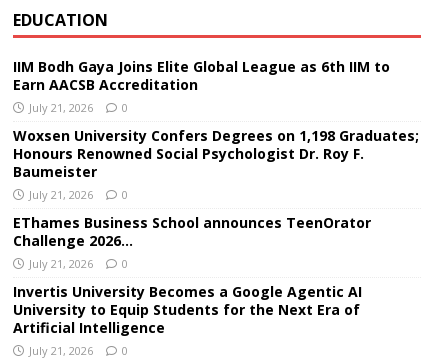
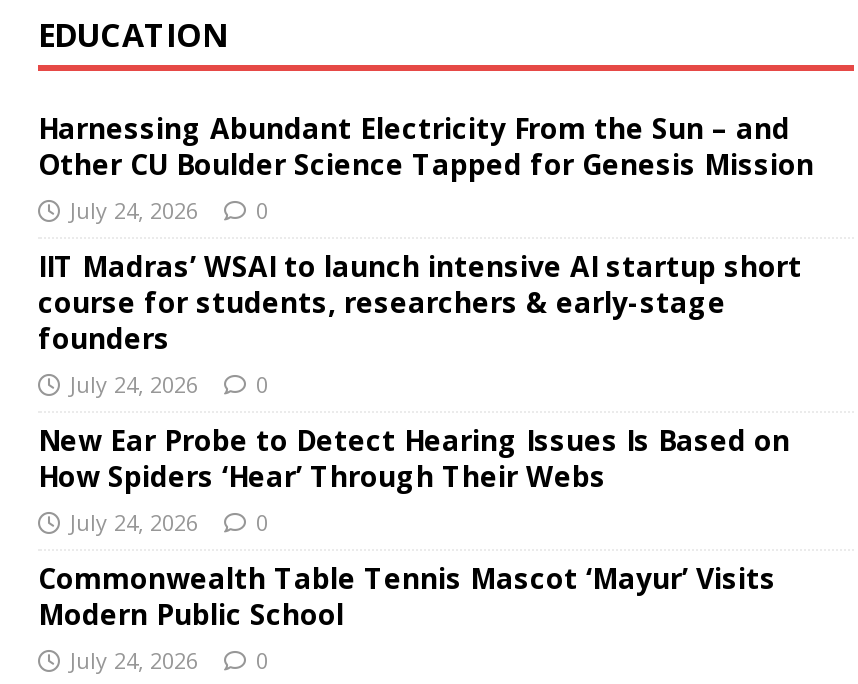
- IIM Bodh Gaya Joins Elite Global League as 6th IIM to
- Earn AACSB Accreditation
- July 21, 2026
+ Harnessing Abundant Electricity From the Sun – and
+ Other CU Boulder Science Tapped for Genesis Mission
+ July 24, 2026

- Woxsen University Confers Degrees on 1,198 Graduates;
- Honours Renowned Social Psychologist Dr. Roy F.
- Baumeister
- July 21, 2026
+ IIT Madras’ WSAI to launch intensive AI startup short
+ course for students, researchers & early-stage
+ founders
+ July 24, 2026

- EThames Business School announces TeenOrator
- Challenge 2026…
- July 21, 2026
+ New Ear Probe to Detect Hearing Issues Is Based on
+ How Spiders ‘Hear’ Through Their Webs
+ July 24, 2026

- Invertis University Becomes a Google Agentic AI
- University to Equip Students for the Next Era of
- Artificial Intelligence
- July 21, 2026
+ Commonwealth Table Tennis Mascot ‘Mayur’ Visits
+ Modern Public School
+ July 24, 2026
